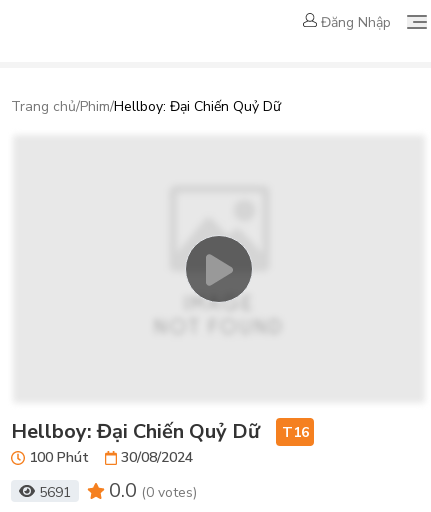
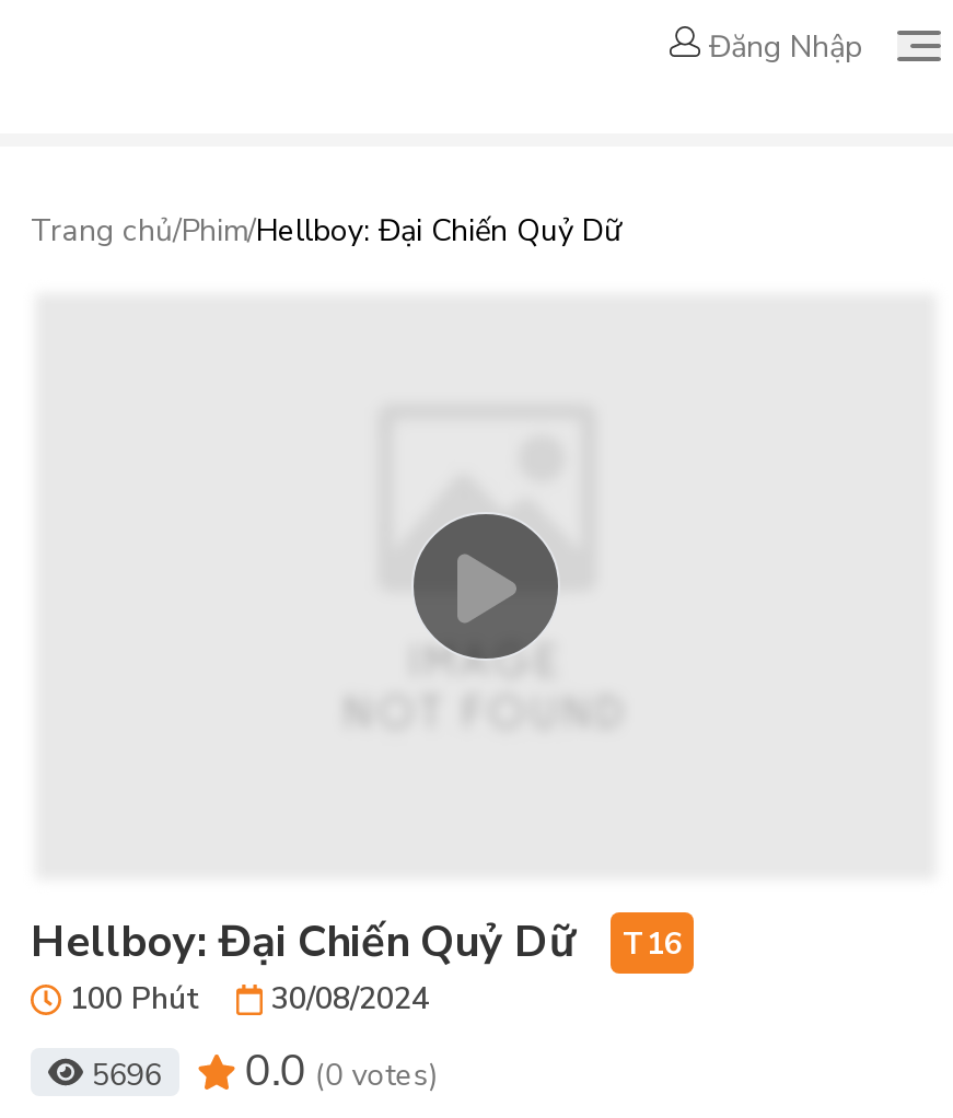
- 5691 0.0 (0 votes)
+ 5696 0.0 (0 votes)
